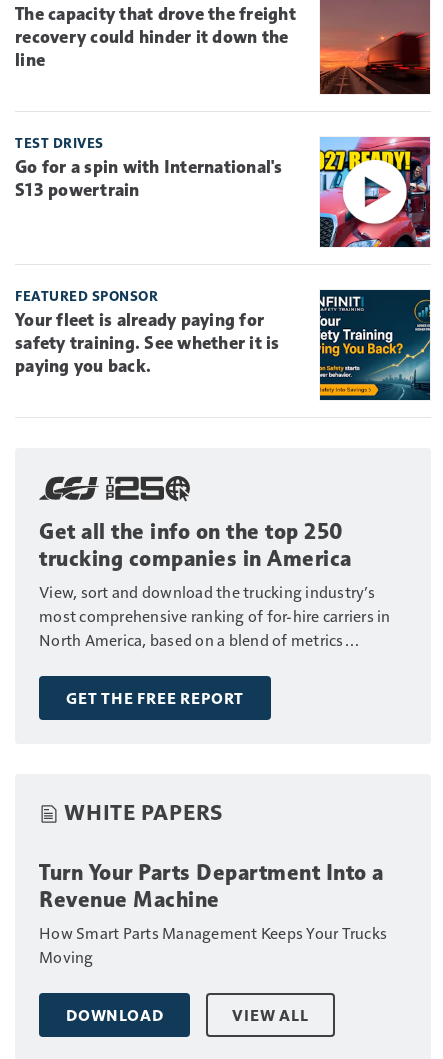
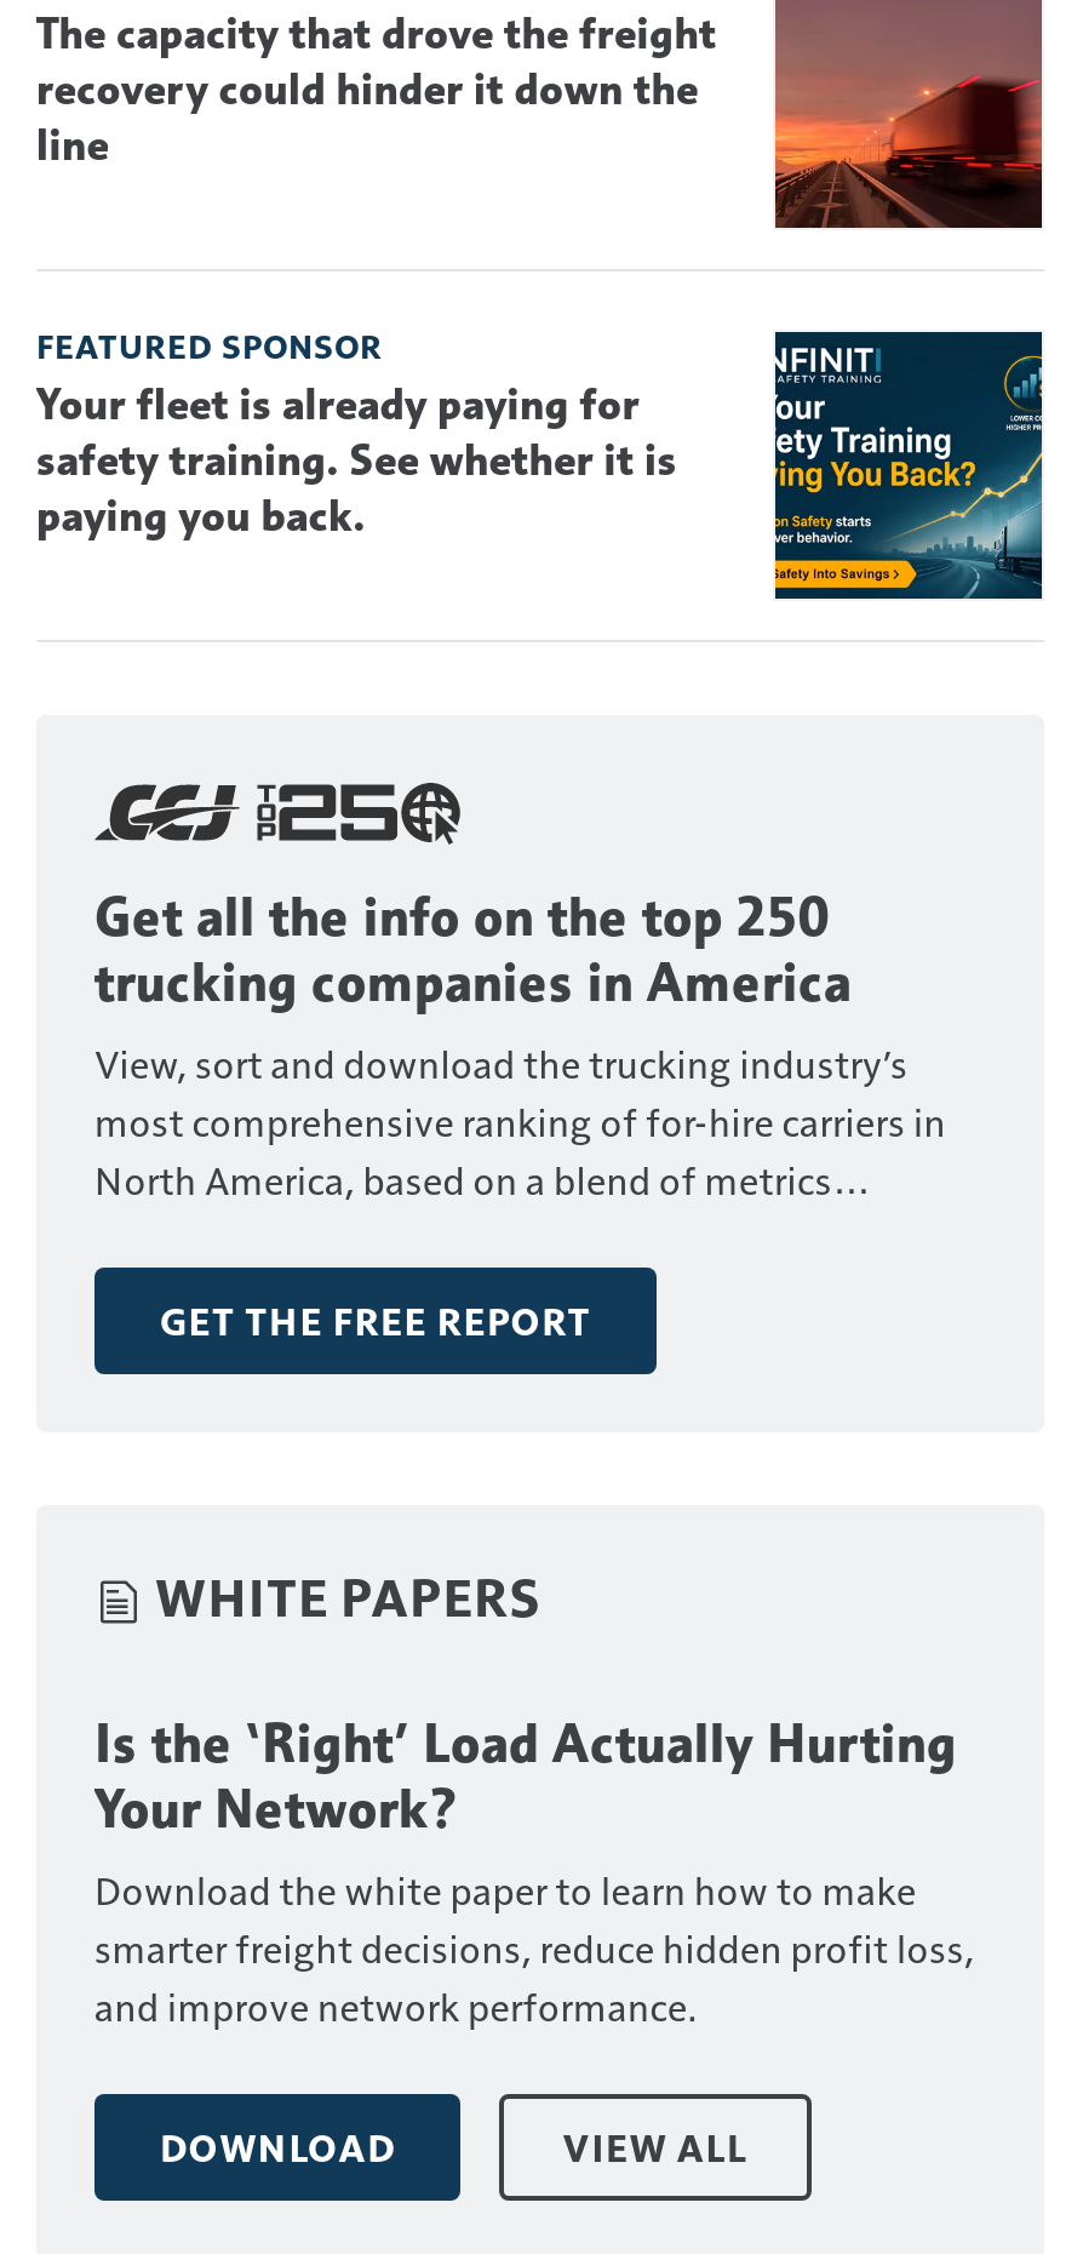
- [image]
- TEST DRIVES
- Go for a spin with International's
- S13 powertrain

moved up: [image] | FEATURED SPONSOR | Your fleet is already paying for | ... | GET THE FREE REPORT | WHITE PAPERS

- Turn Your Parts Department Into a
- Revenue Machine
- How Smart Parts Management Keeps Your Trucks
- Moving
+ Is the ‘Right’ Load Actually Hurting
+ Your Network?
+ Download the white paper to learn how to make
+ smarter freight decisions, reduce hidden profit loss,
+ and improve network performance.
